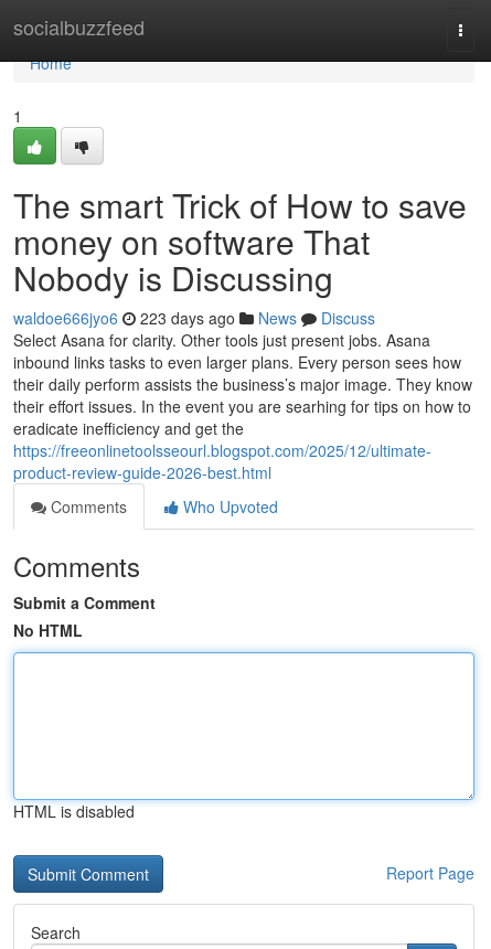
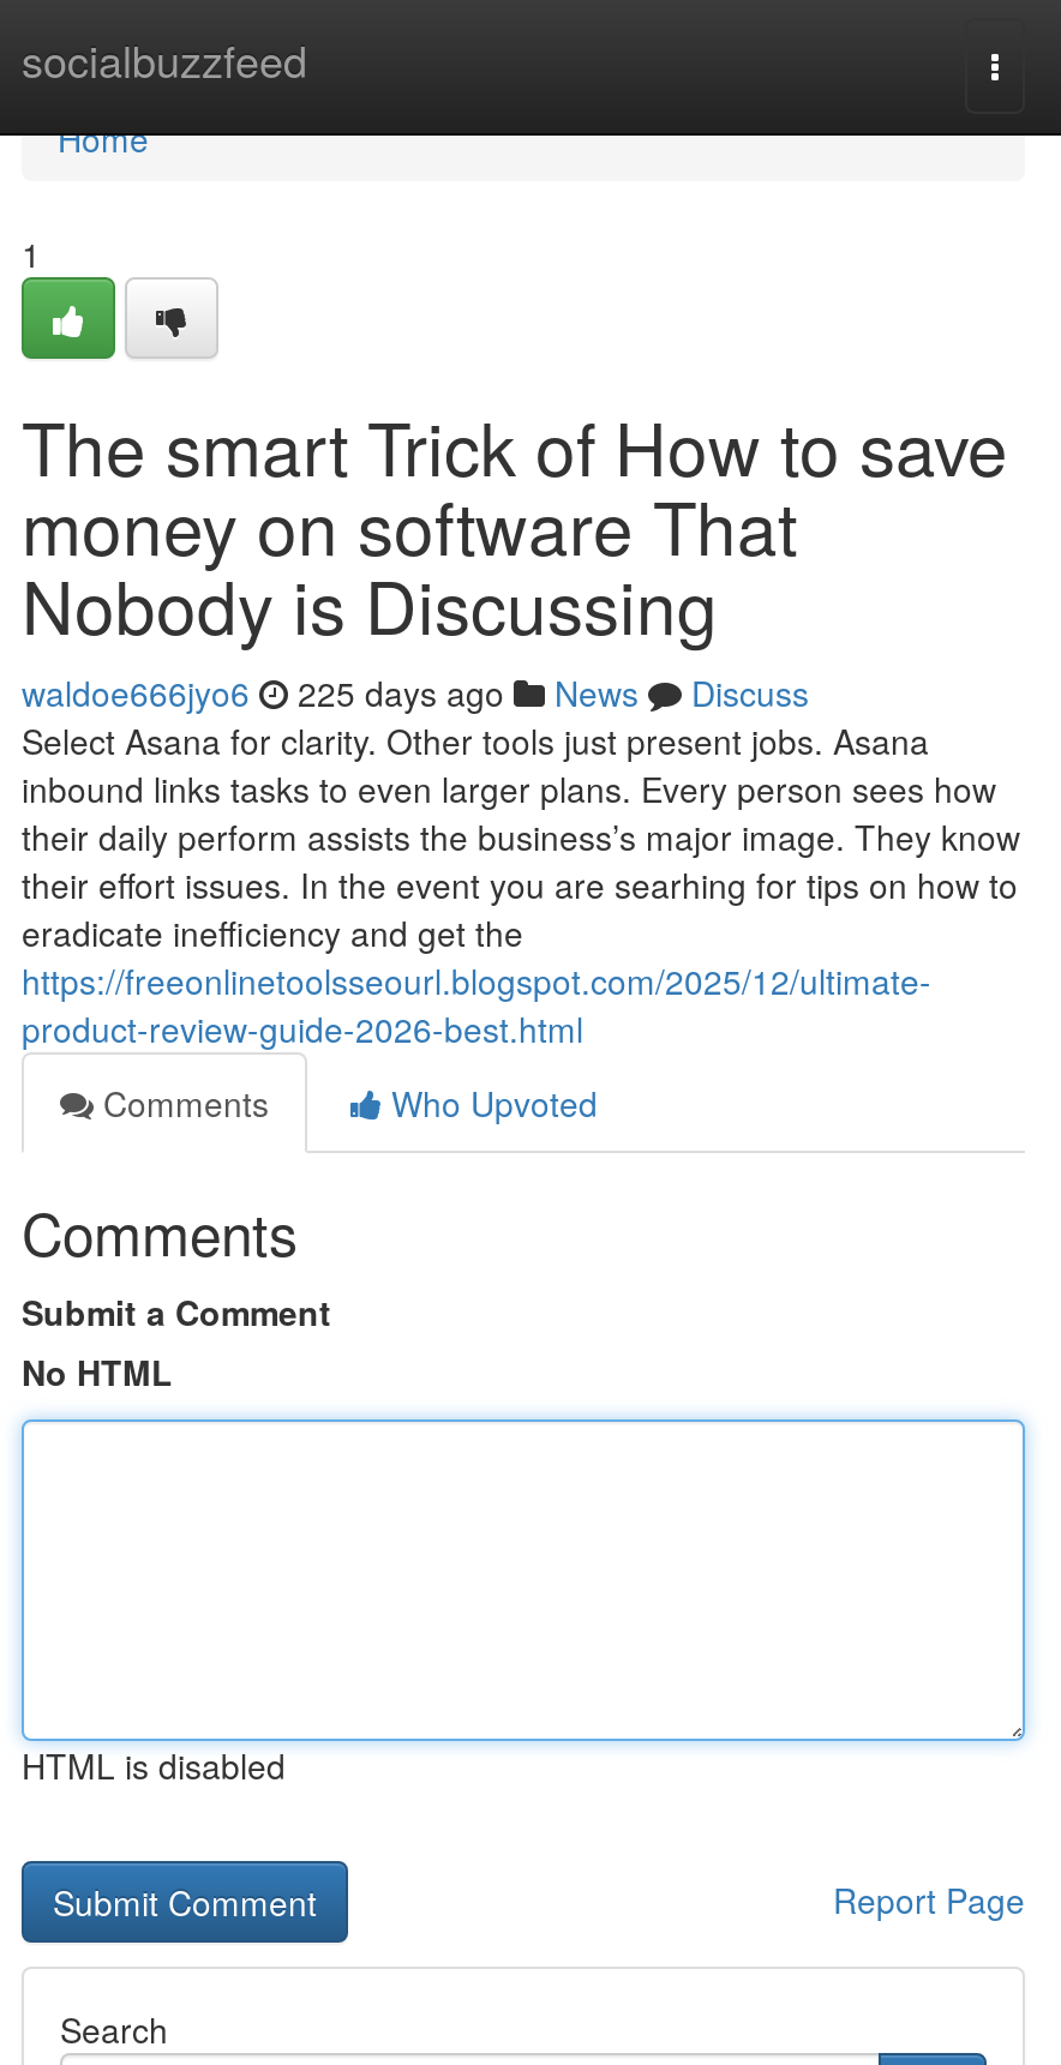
- waldoe666jyo6 223 days ago News Discuss
+ waldoe666jyo6 225 days ago News Discuss
